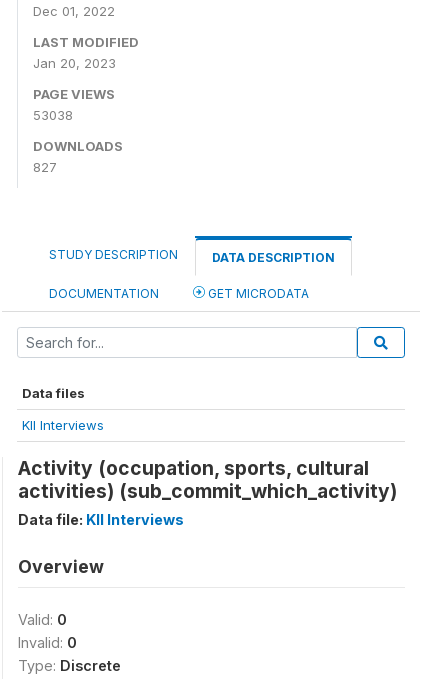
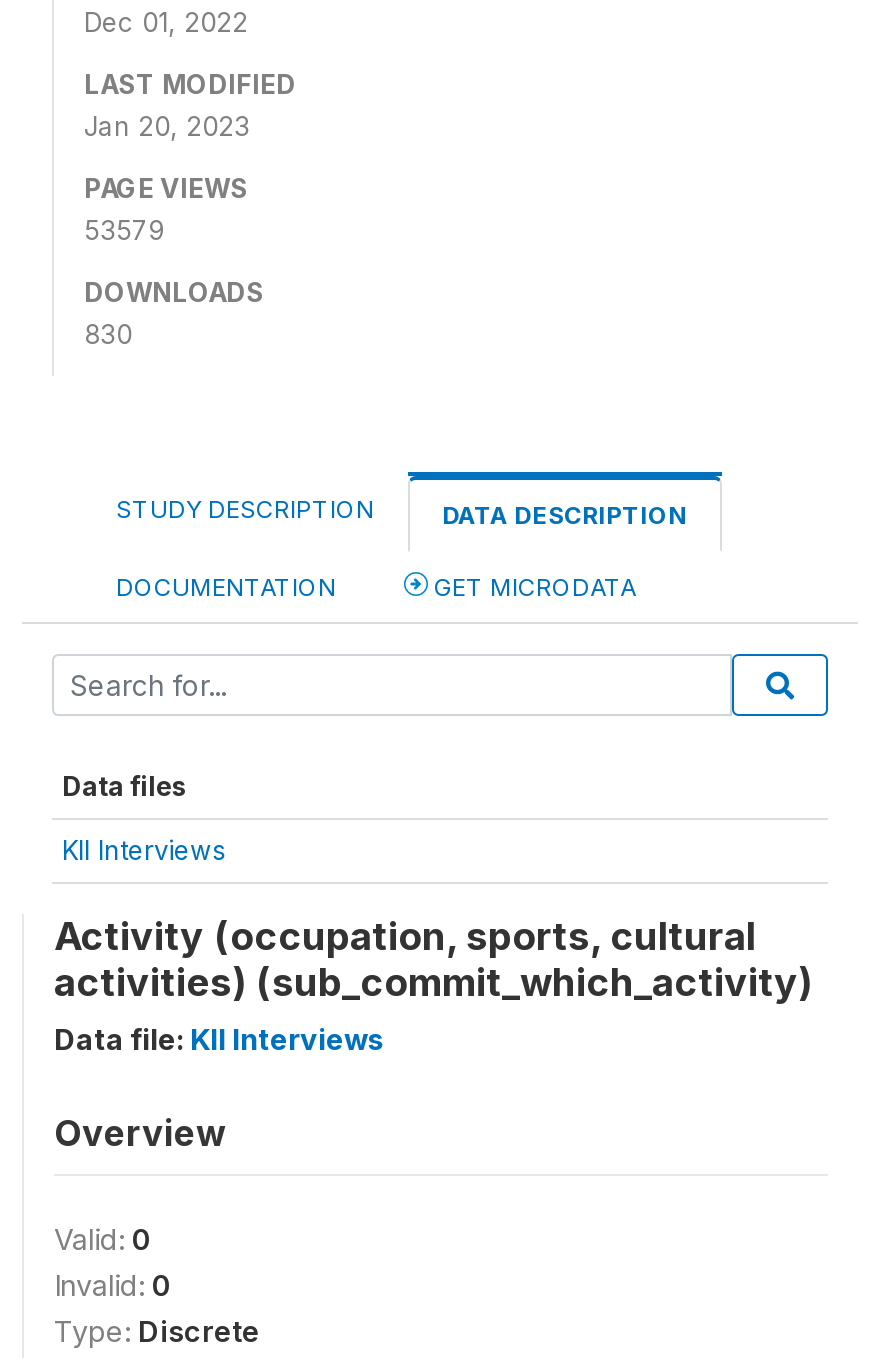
- 53038
+ 53579

- 827
+ 830
